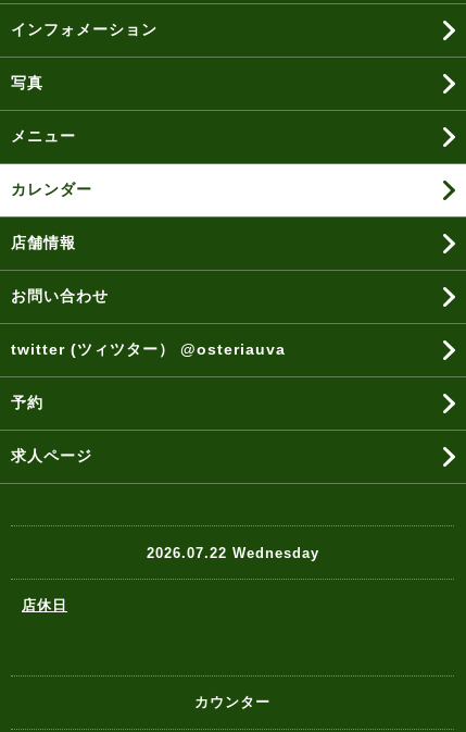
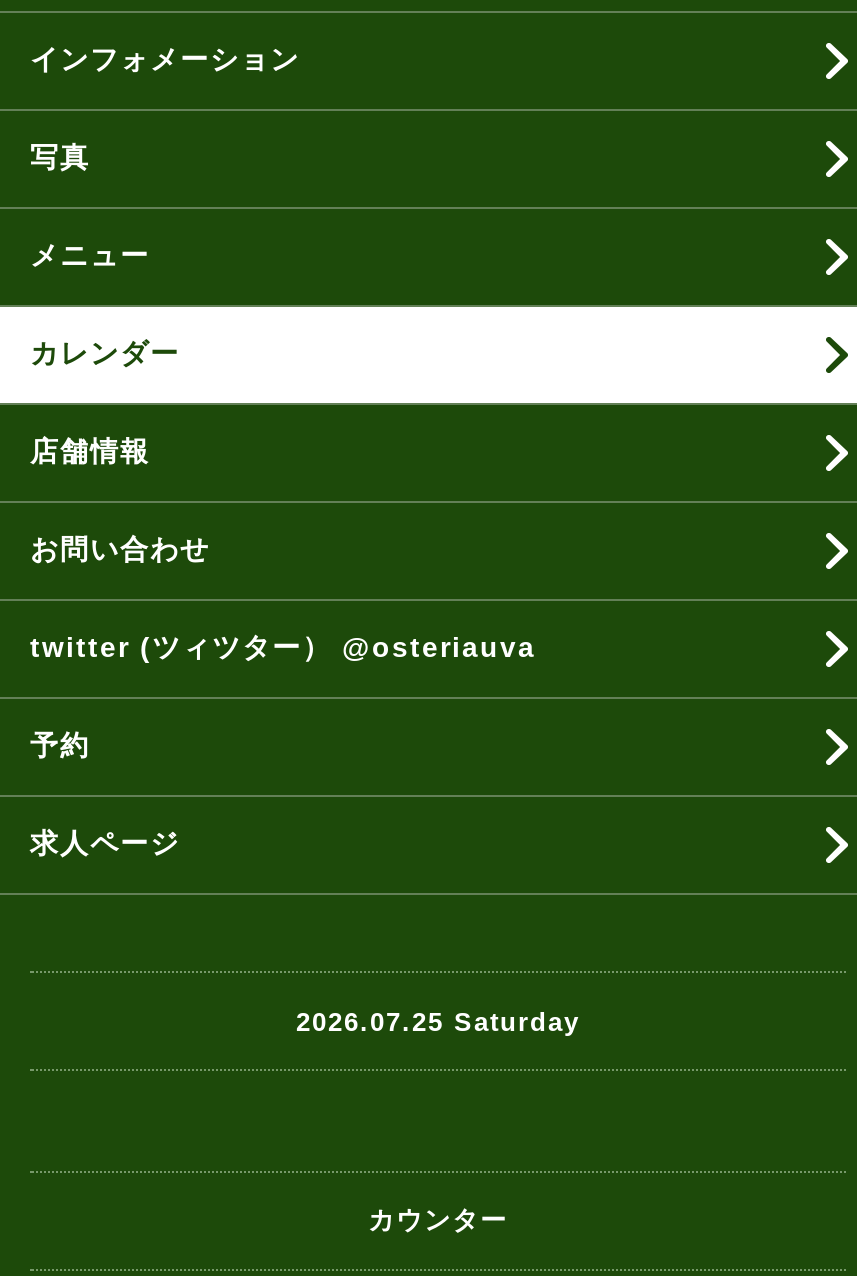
- 2026.07.22 Wednesday
- 店休日
+ 2026.07.25 Saturday
